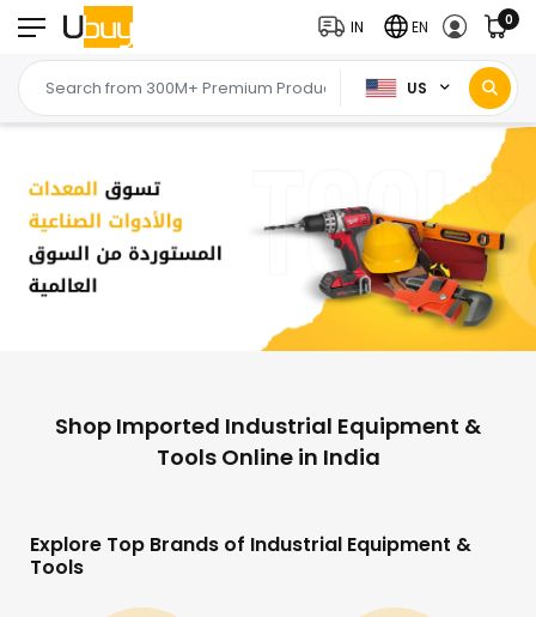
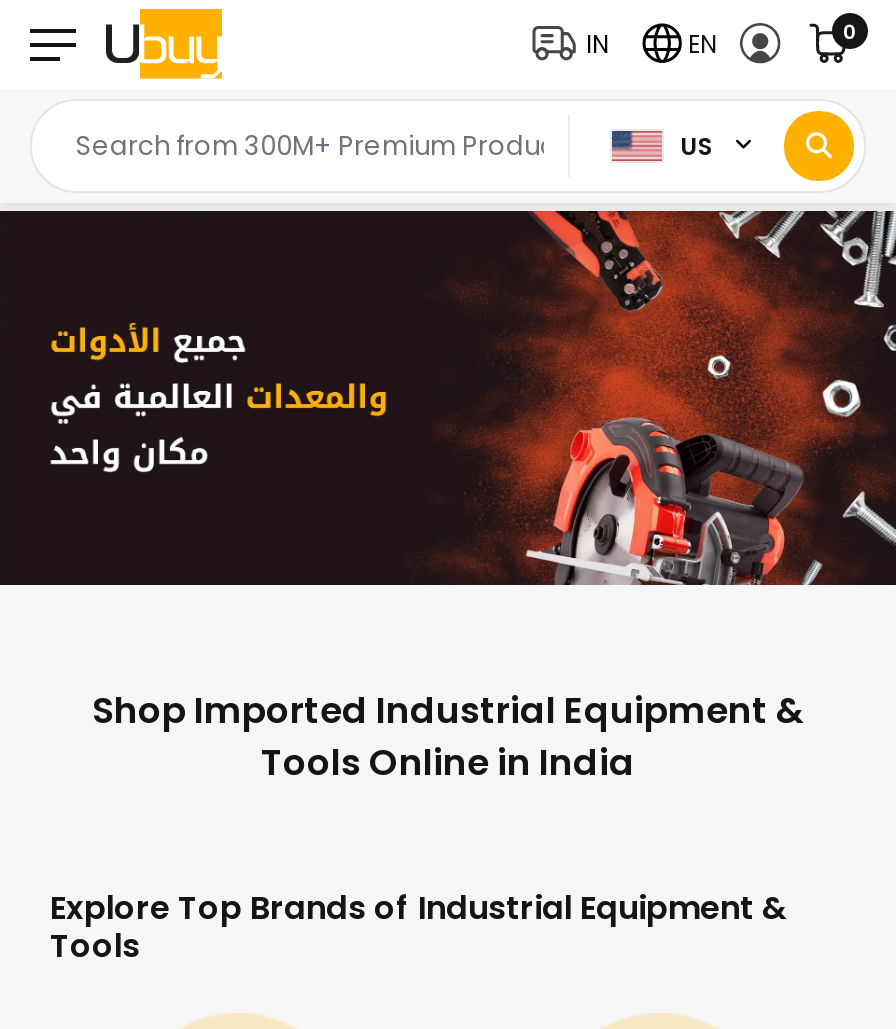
- [image]
+ [image]
